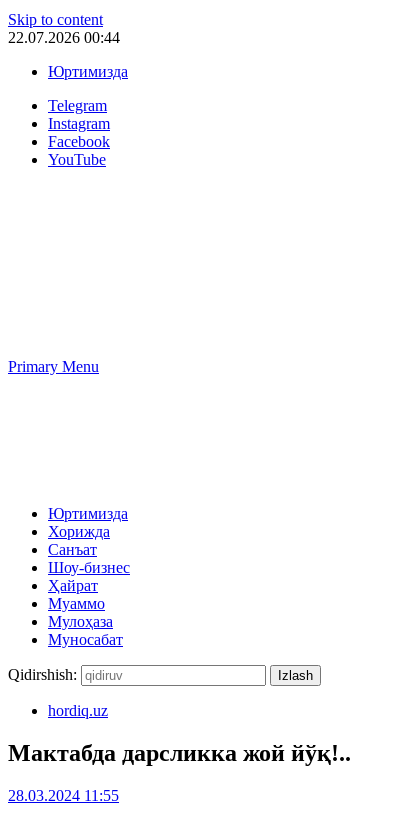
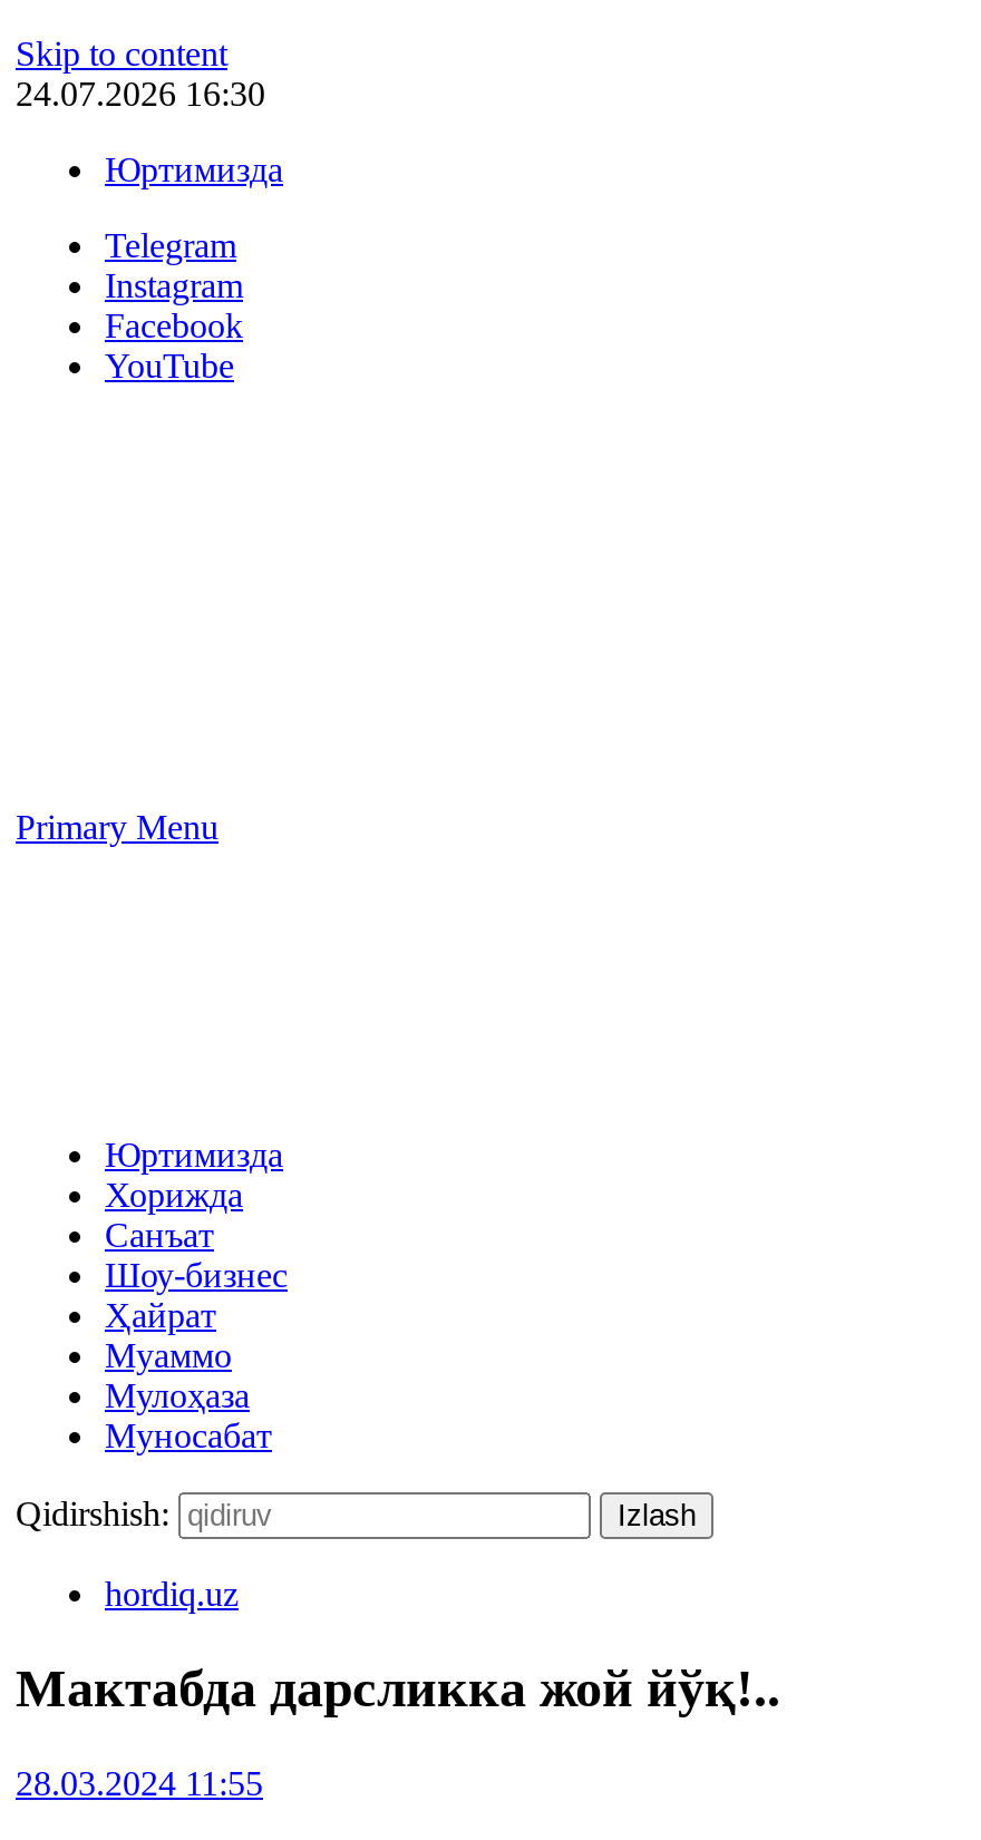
- 22.07.2026 00:44
+ 24.07.2026 16:30
